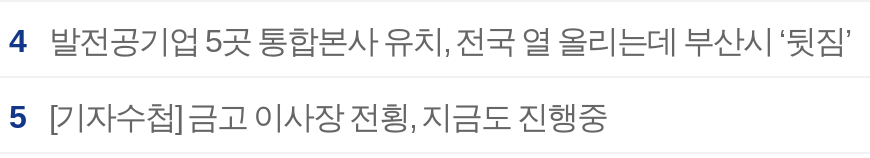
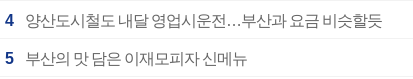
- 발전공기업 5곳 통합본사 유치, 전국 열 올리는데 부산시 ‘뒷짐’
+ 양산도시철도 내달 영업시운전…부산과 요금 비슷할듯

- [기자수첩] 금고 이사장 전횡, 지금도 진행중
+ 부산의 맛 담은 이재모피자 신메뉴
